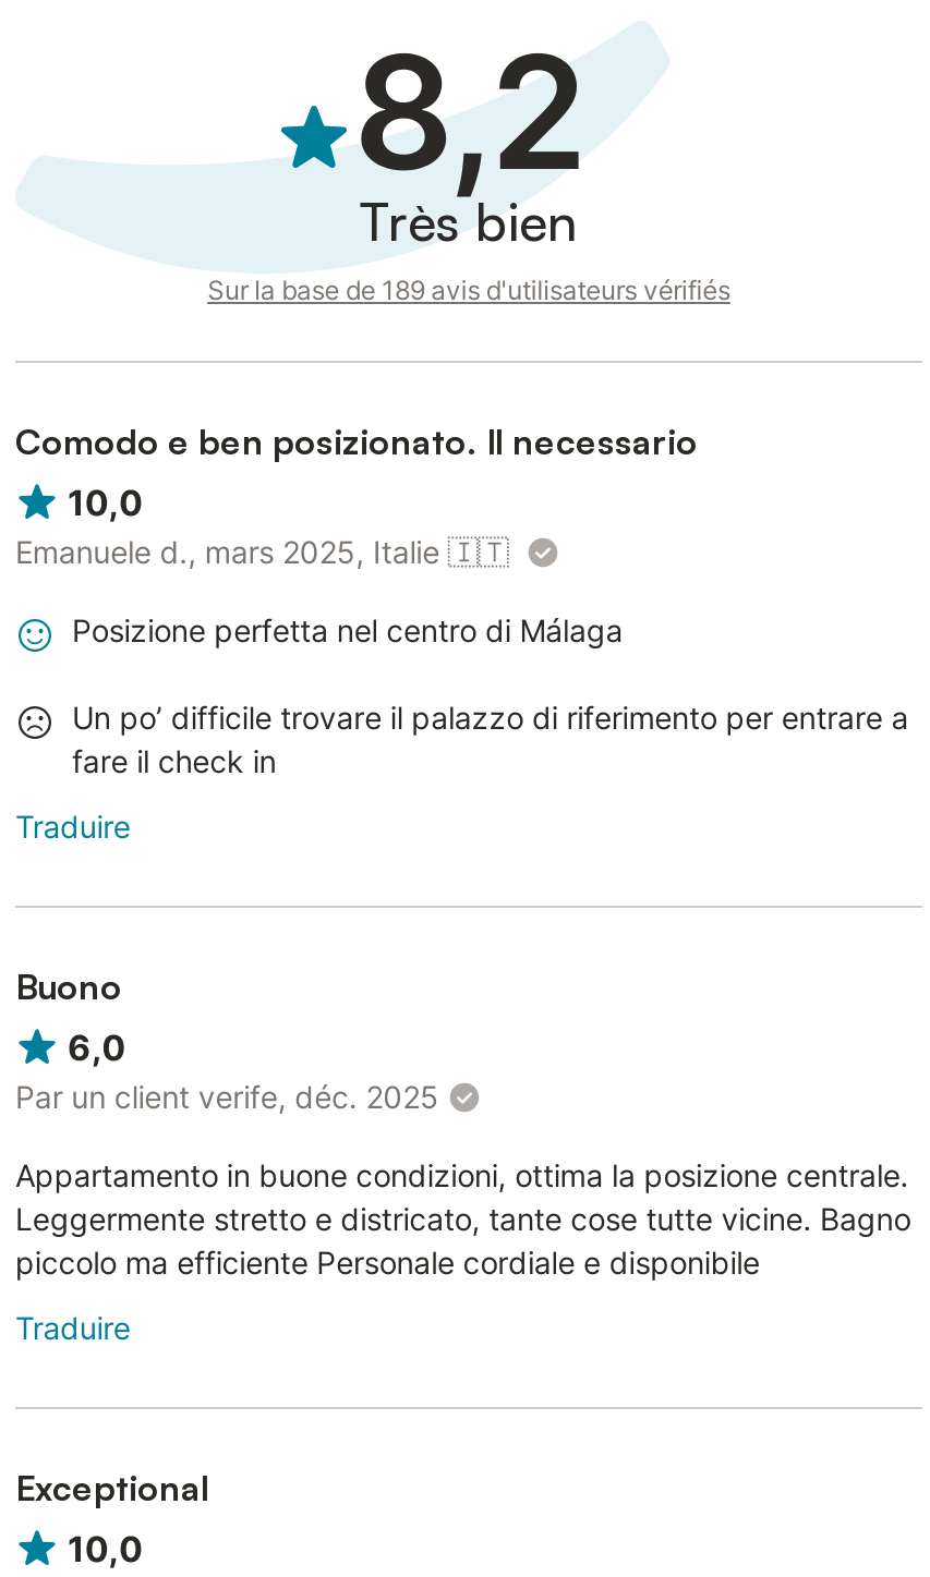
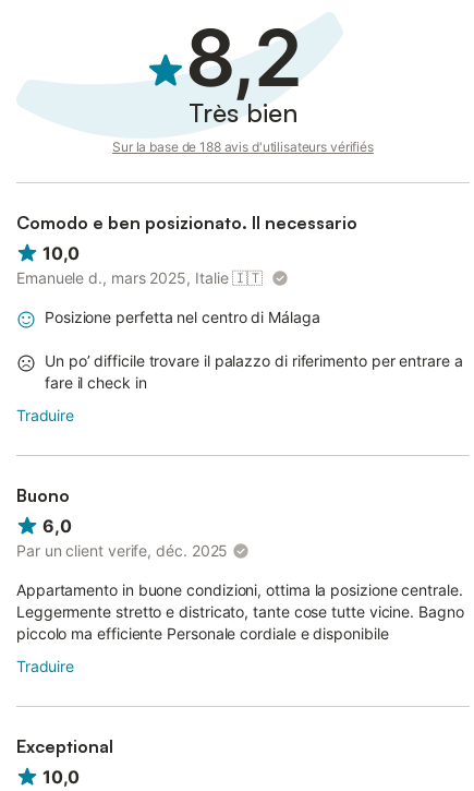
- Sur la base de 189 avis d'utilisateurs vérifiés
+ Sur la base de 188 avis d'utilisateurs vérifiés
